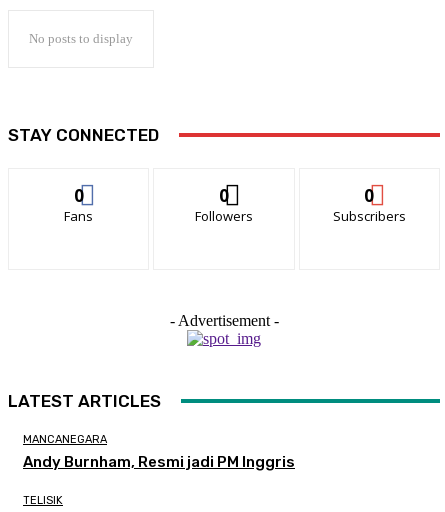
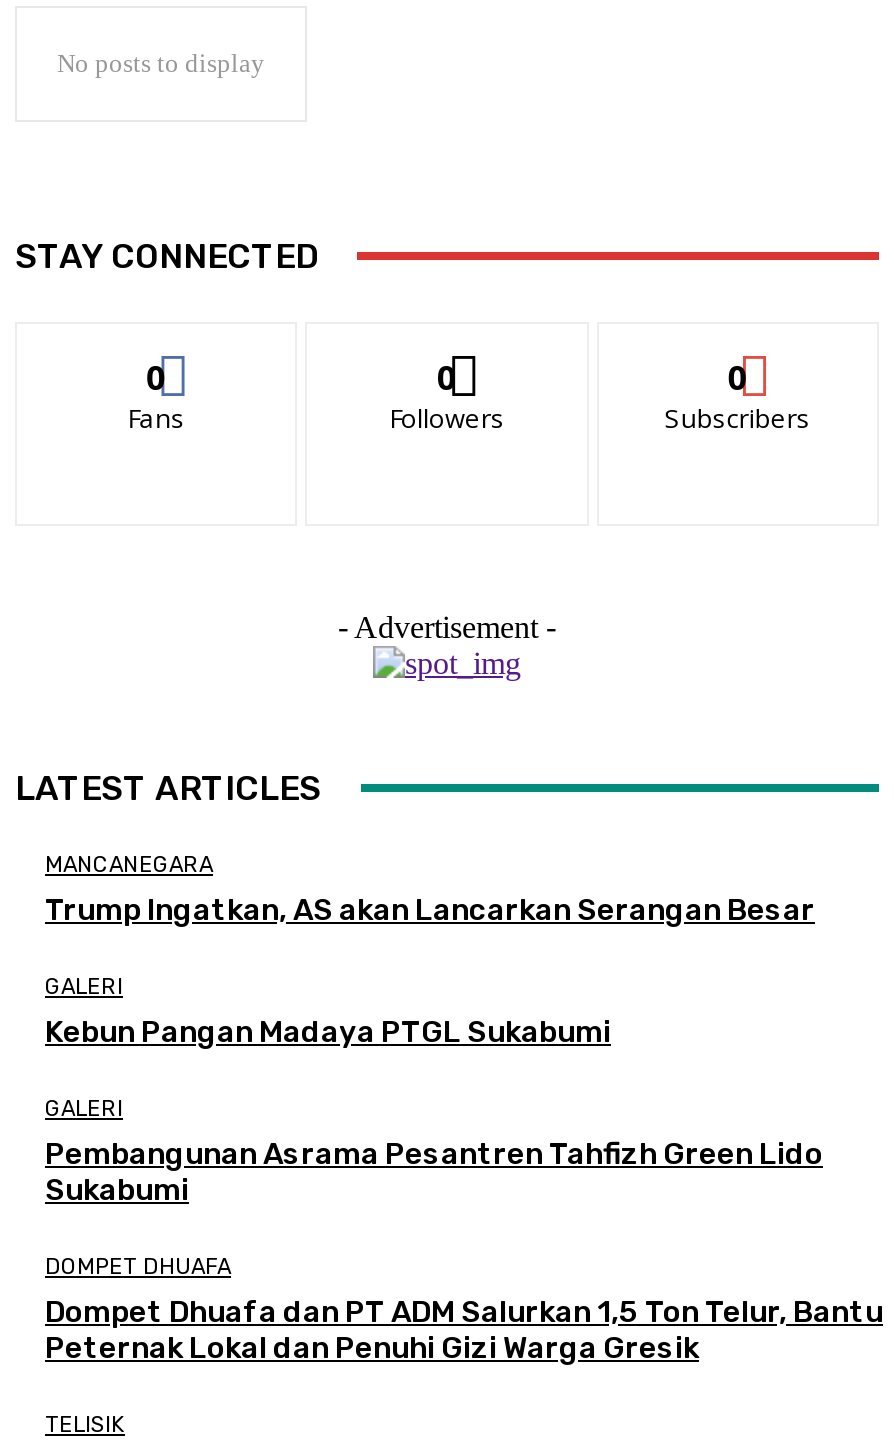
- Andy Burnham, Resmi jadi PM Inggris
+ Trump Ingatkan, AS akan Lancarkan Serangan Besar
+ GALERI
+ Kebun Pangan Madaya PTGL Sukabumi
+ GALERI
+ Pembangunan Asrama Pesantren Tahfizh Green Lido
+ Sukabumi
+ DOMPET DHUAFA
+ Dompet Dhuafa dan PT ADM Salurkan 1,5 Ton Telur, Bantu
+ Peternak Lokal dan Penuhi Gizi Warga Gresik
